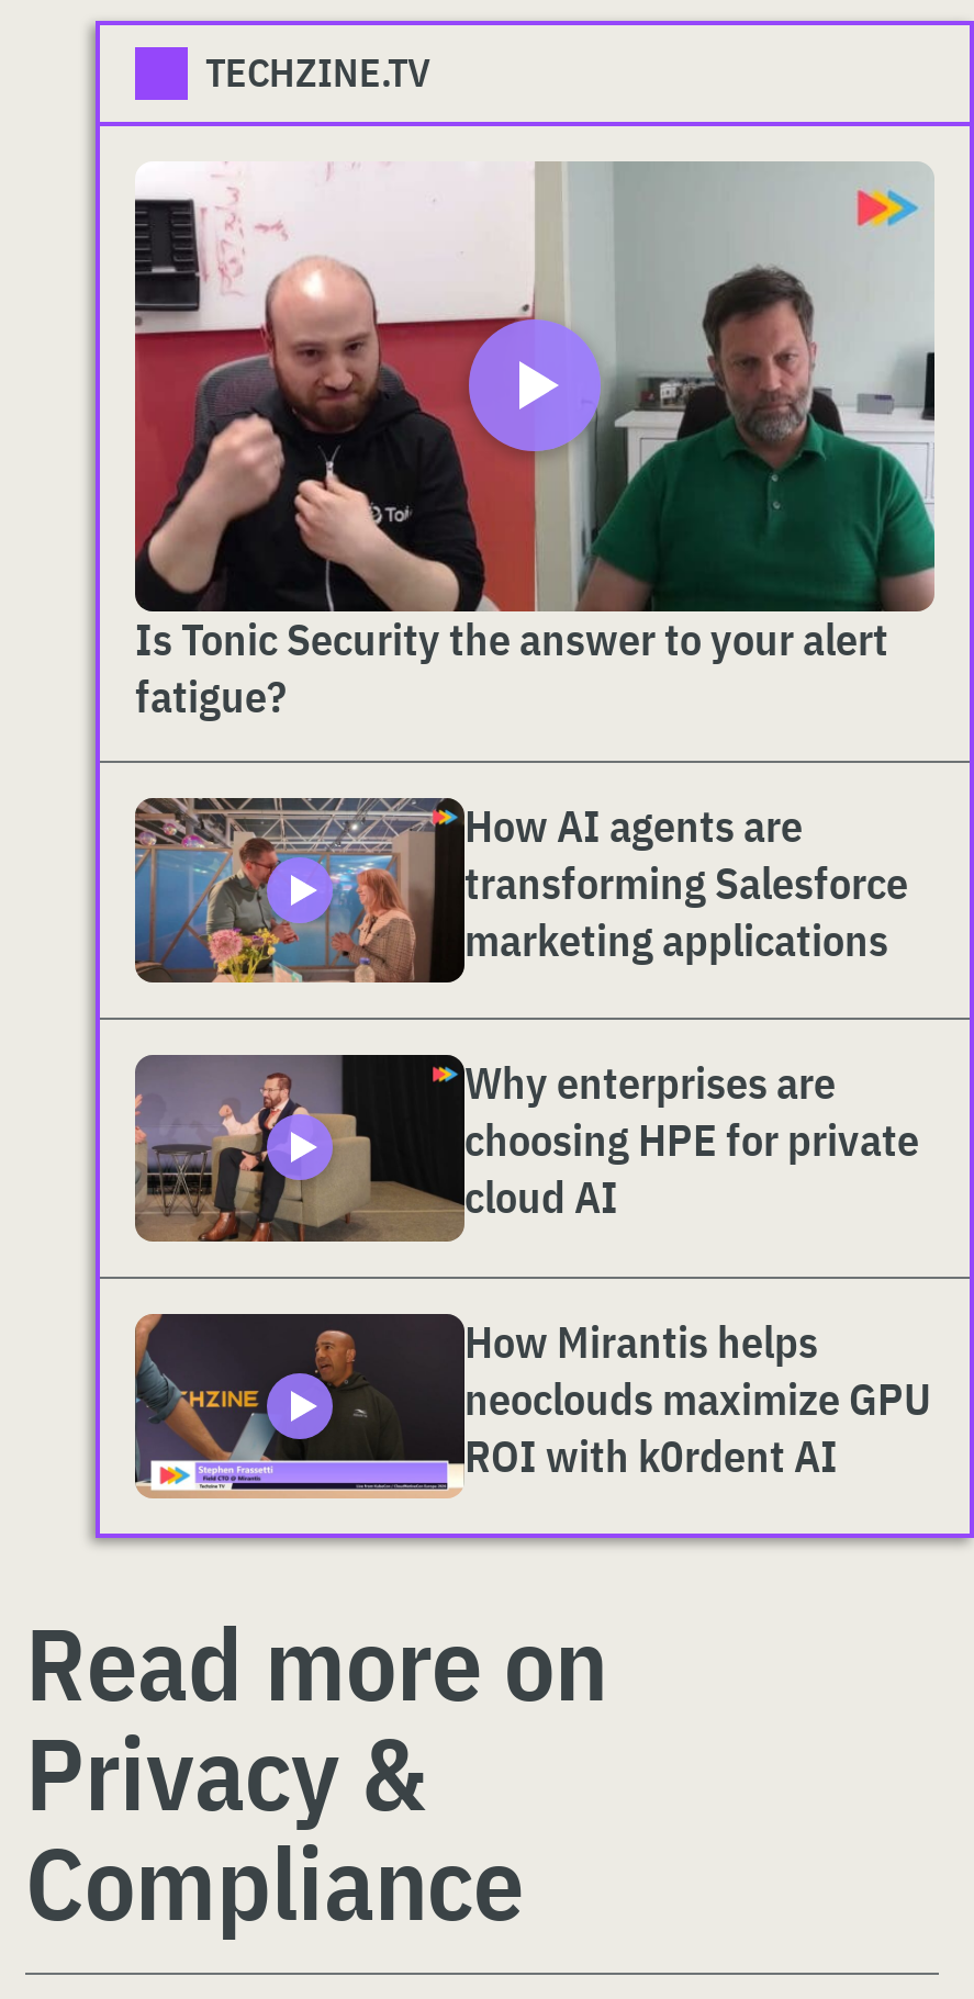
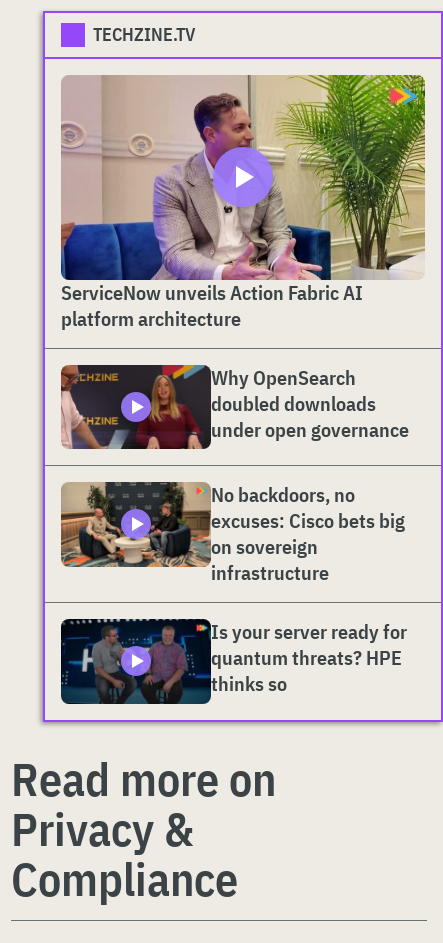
- [image]
- Is Tonic Security the answer to your alert
- fatigue?
+ [image]
+ ServiceNow unveils Action Fabric AI
+ platform architecture

- [image]
- How AI agents are
- transforming Salesforce
- marketing applications
+ [image]
+ Why OpenSearch
+ doubled downloads
+ under open governance

- [image]
- Why enterprises are
- choosing HPE for private
- cloud AI
+ [image]
+ No backdoors, no
+ excuses: Cisco bets big
+ on sovereign
+ infrastructure

- [image]
- How Mirantis helps
- neoclouds maximize GPU
- ROI with k0rdent AI
+ [image]
+ Is your server ready for
+ quantum threats? HPE
+ thinks so
